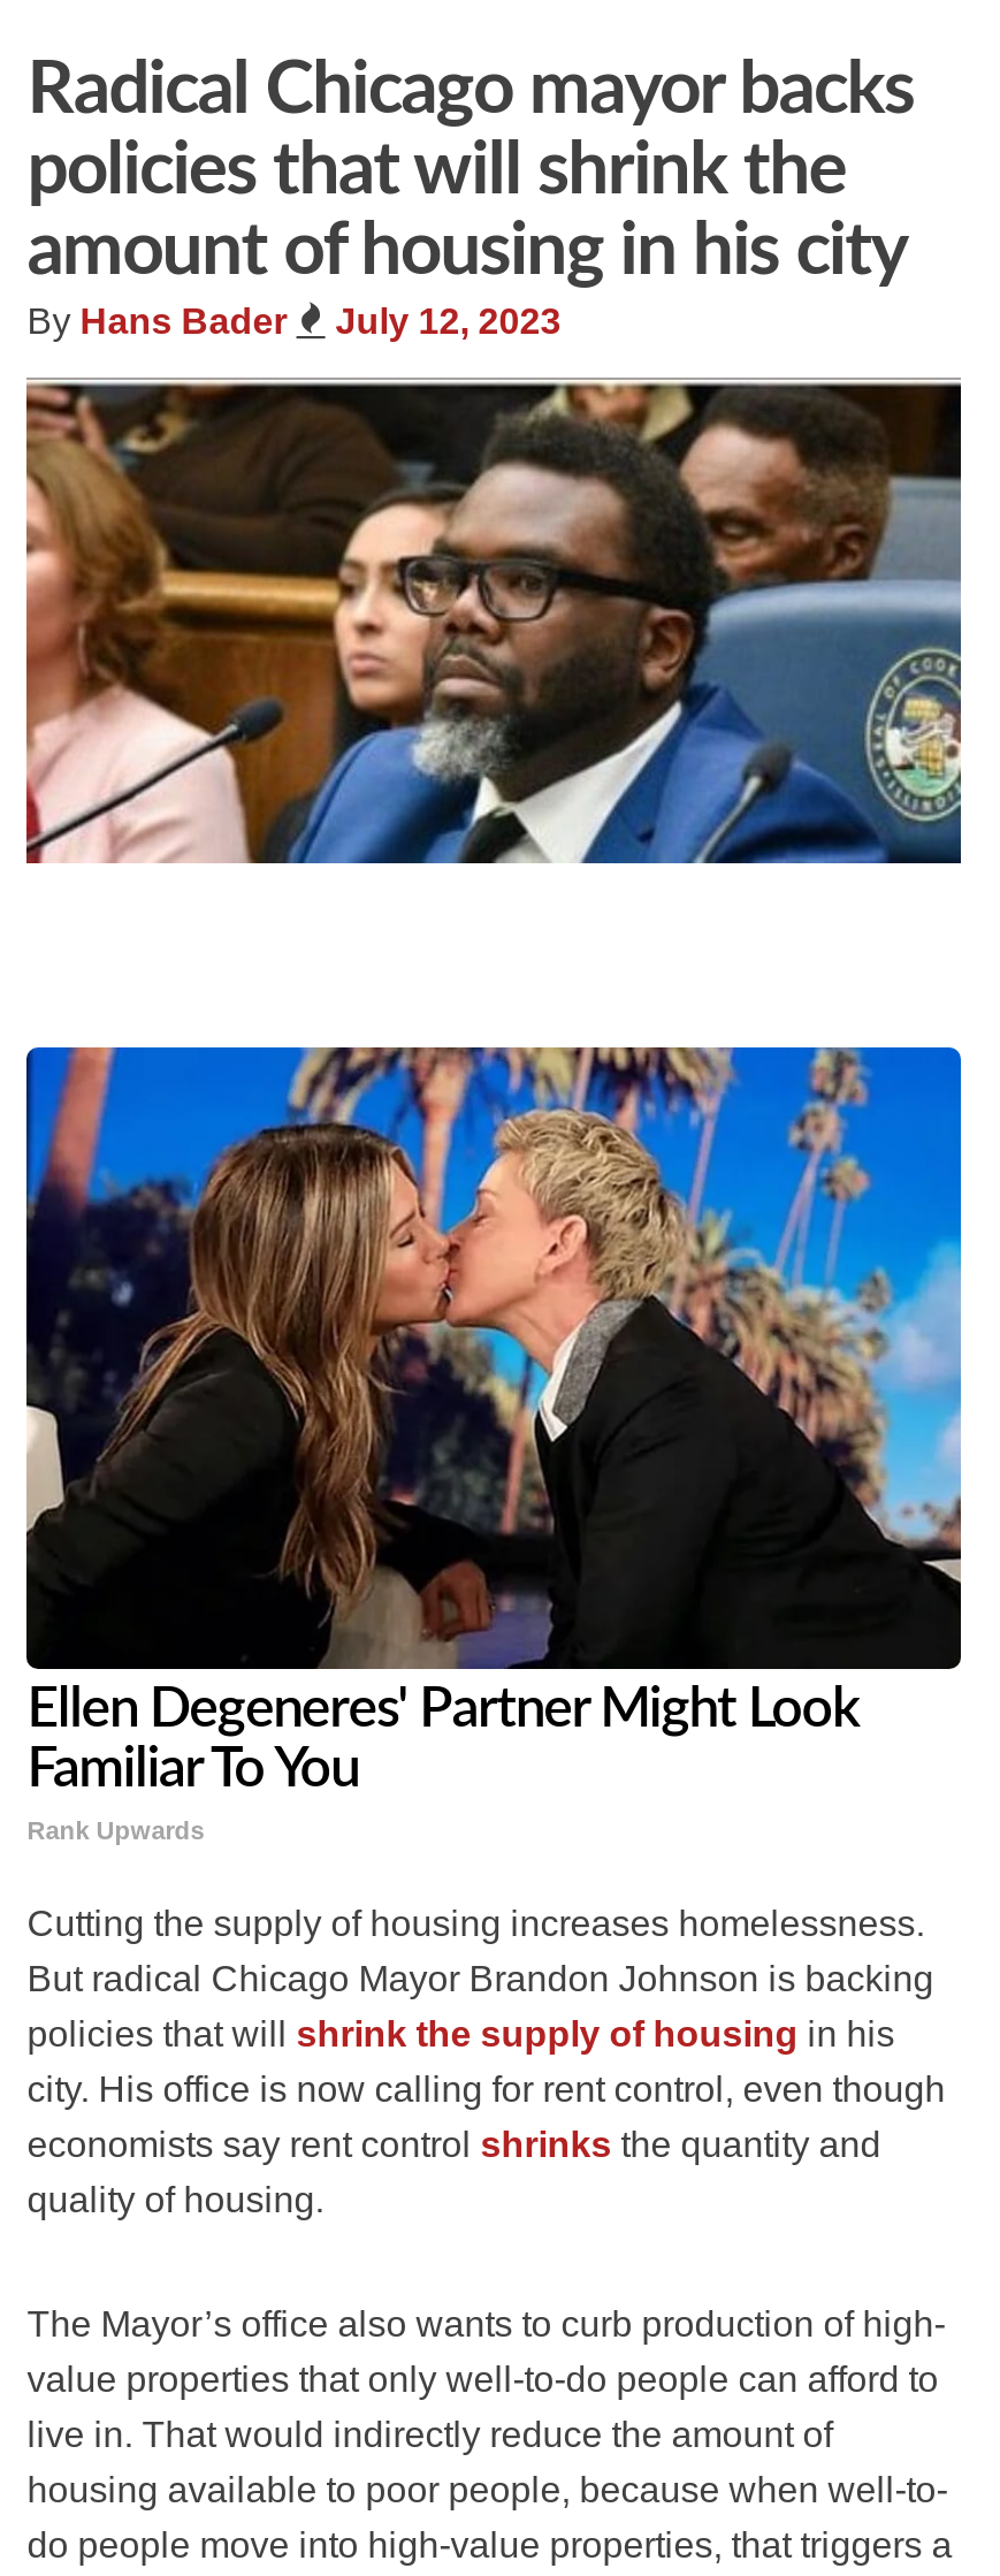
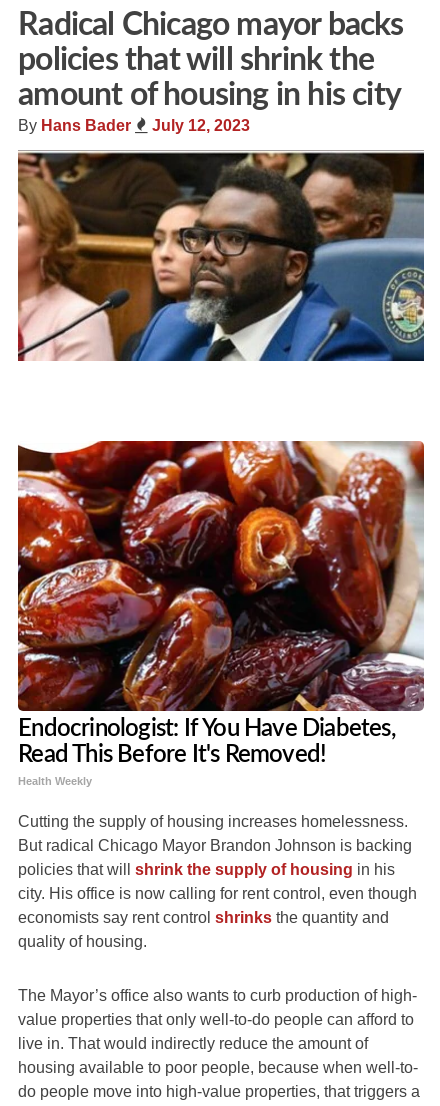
- [image]
- Ellen Degeneres' Partner Might Look
- Familiar To You
- Rank Upwards
+ [image]
+ Endocrinologist: If You Have Diabetes,
+ Read This Before It's Removed!
+ Health Weekly
